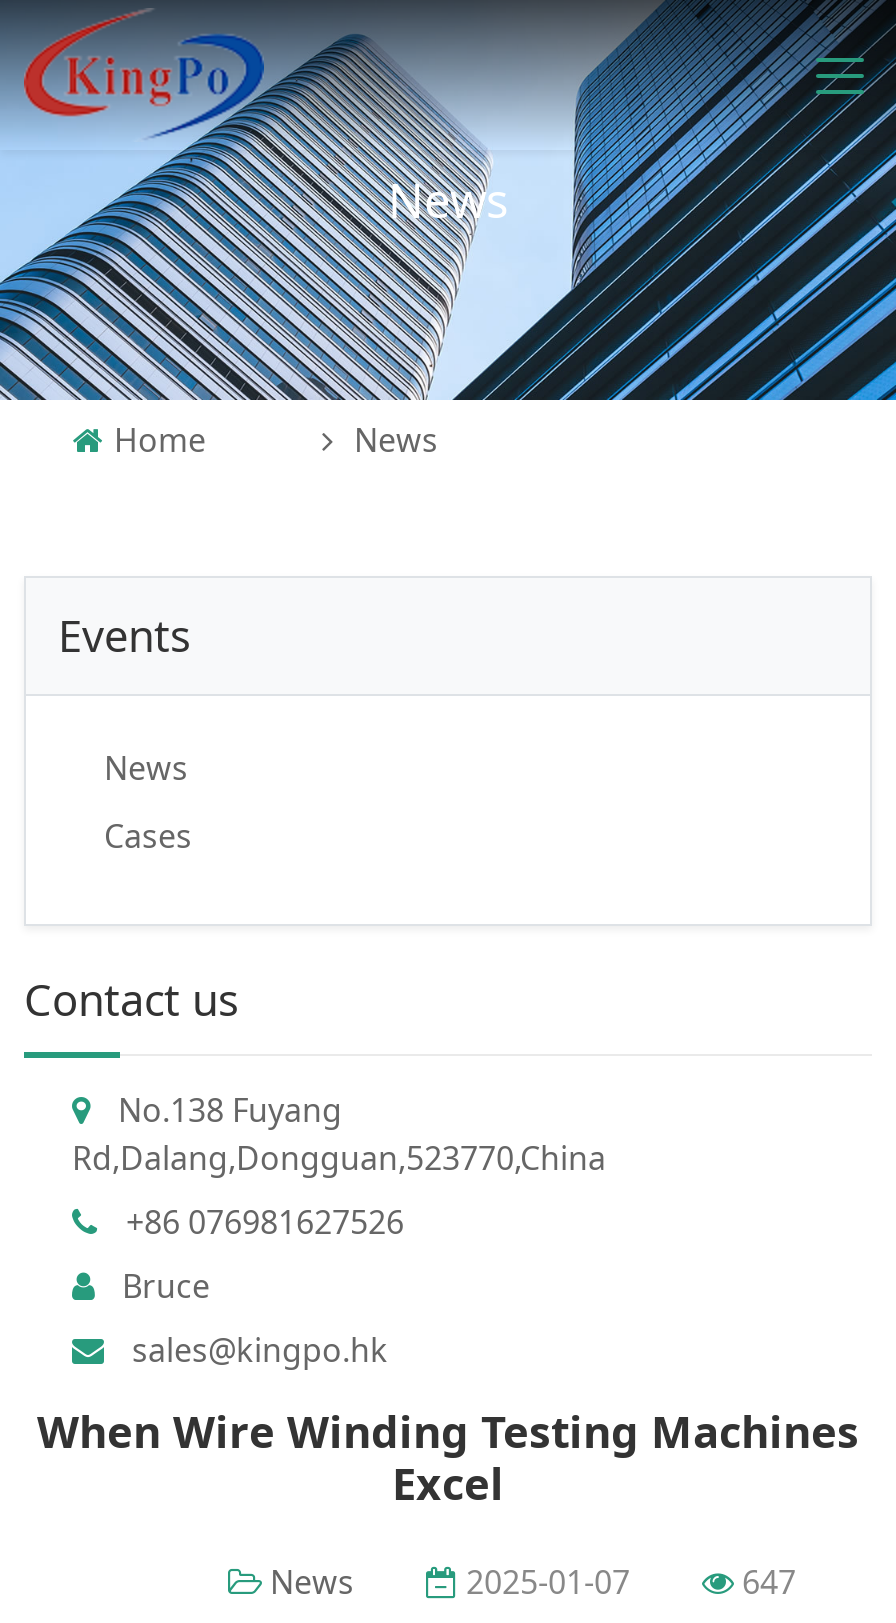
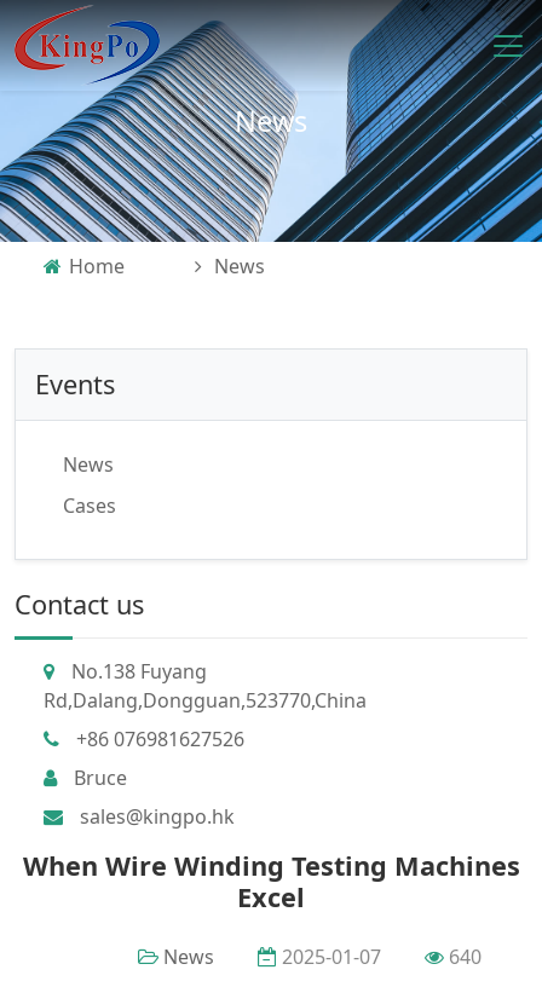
- 647
+ 640
